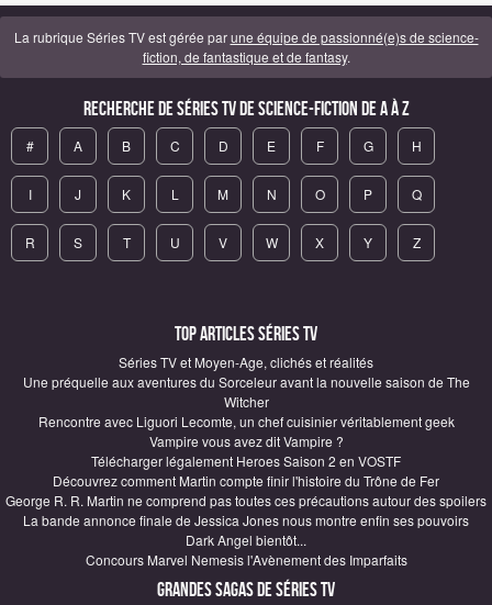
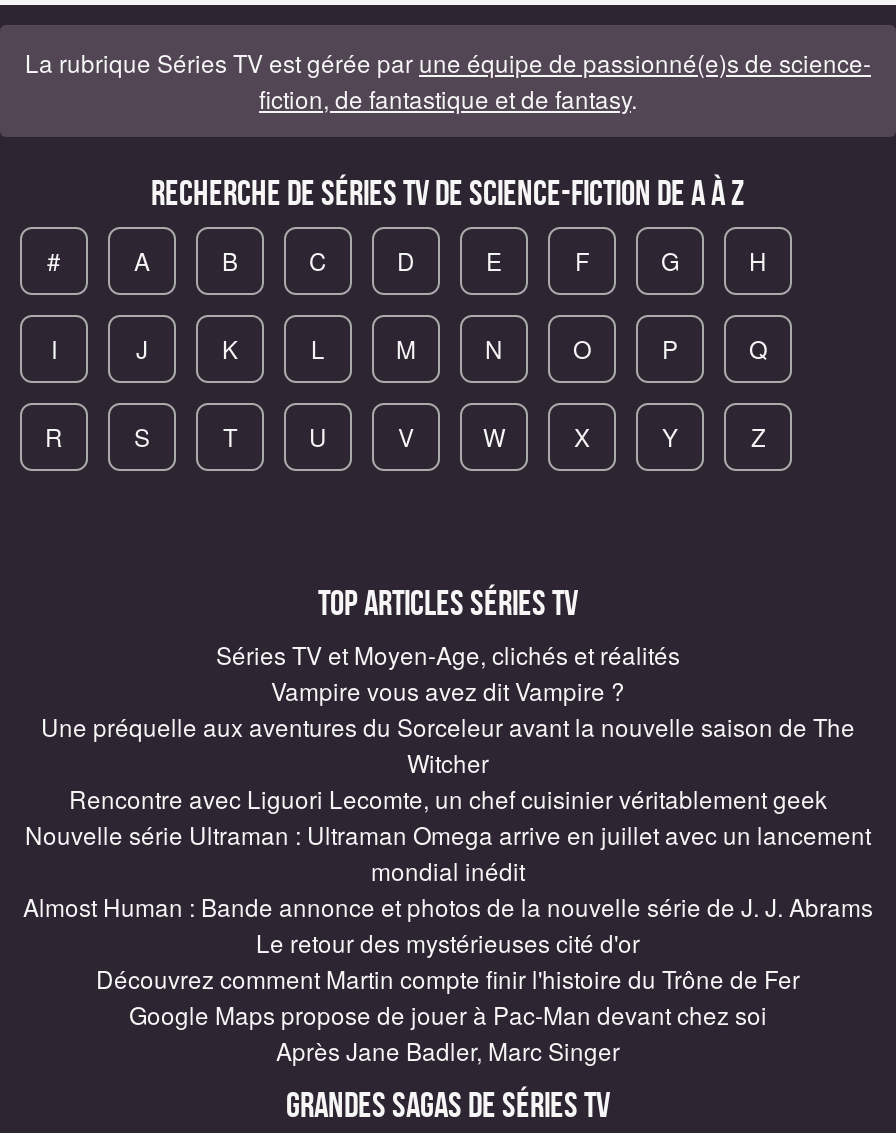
moved up: Vampire vous avez dit Vampire ?

- Télécharger légalement Heroes Saison 2 en VOSTF
+ Nouvelle série Ultraman : Ultraman Omega arrive en juillet avec un lancement
+ mondial inédit
+ Almost Human : Bande annonce et photos de la nouvelle série de J. J. Abrams
+ Le retour des mystérieuses cité d'or

moved down: Découvrez comment Martin compte finir l'histoire du Trône de Fer

- George R. R. Martin ne comprend pas toutes ces précautions autour des spoilers
- La bande annonce finale de Jessica Jones nous montre enfin ses pouvoirs
- Dark Angel bientôt...
- Concours Marvel Nemesis l'Avènement des Imparfaits
+ Google Maps propose de jouer à Pac-Man devant chez soi
+ Après Jane Badler, Marc Singer
